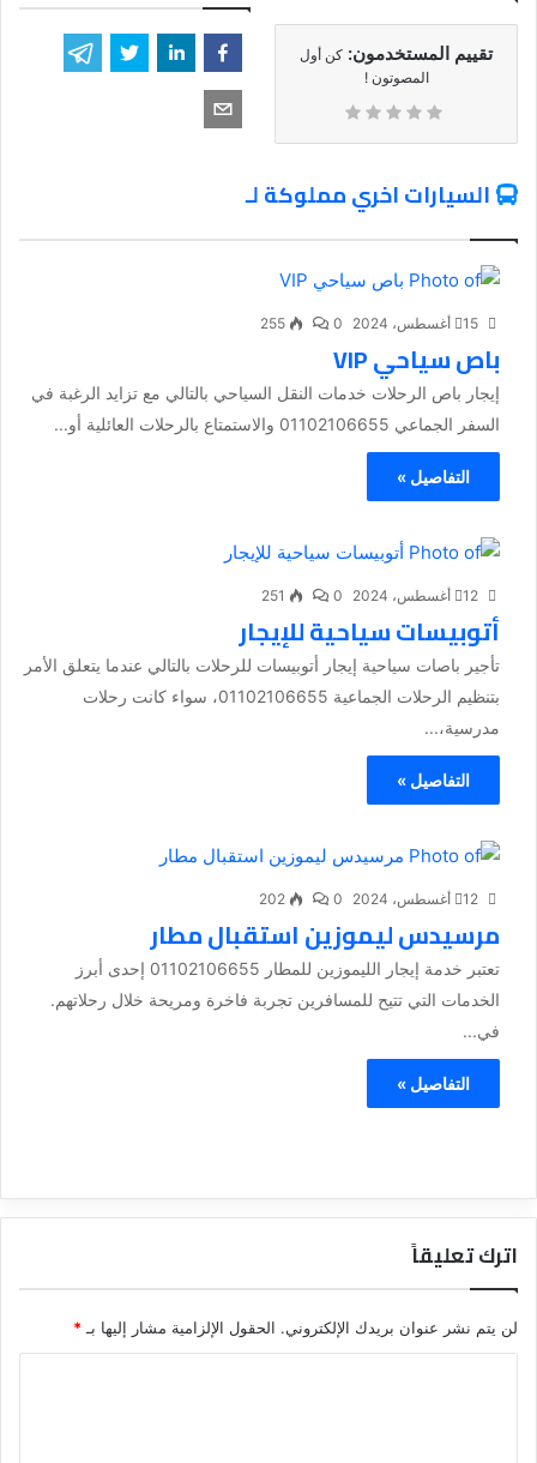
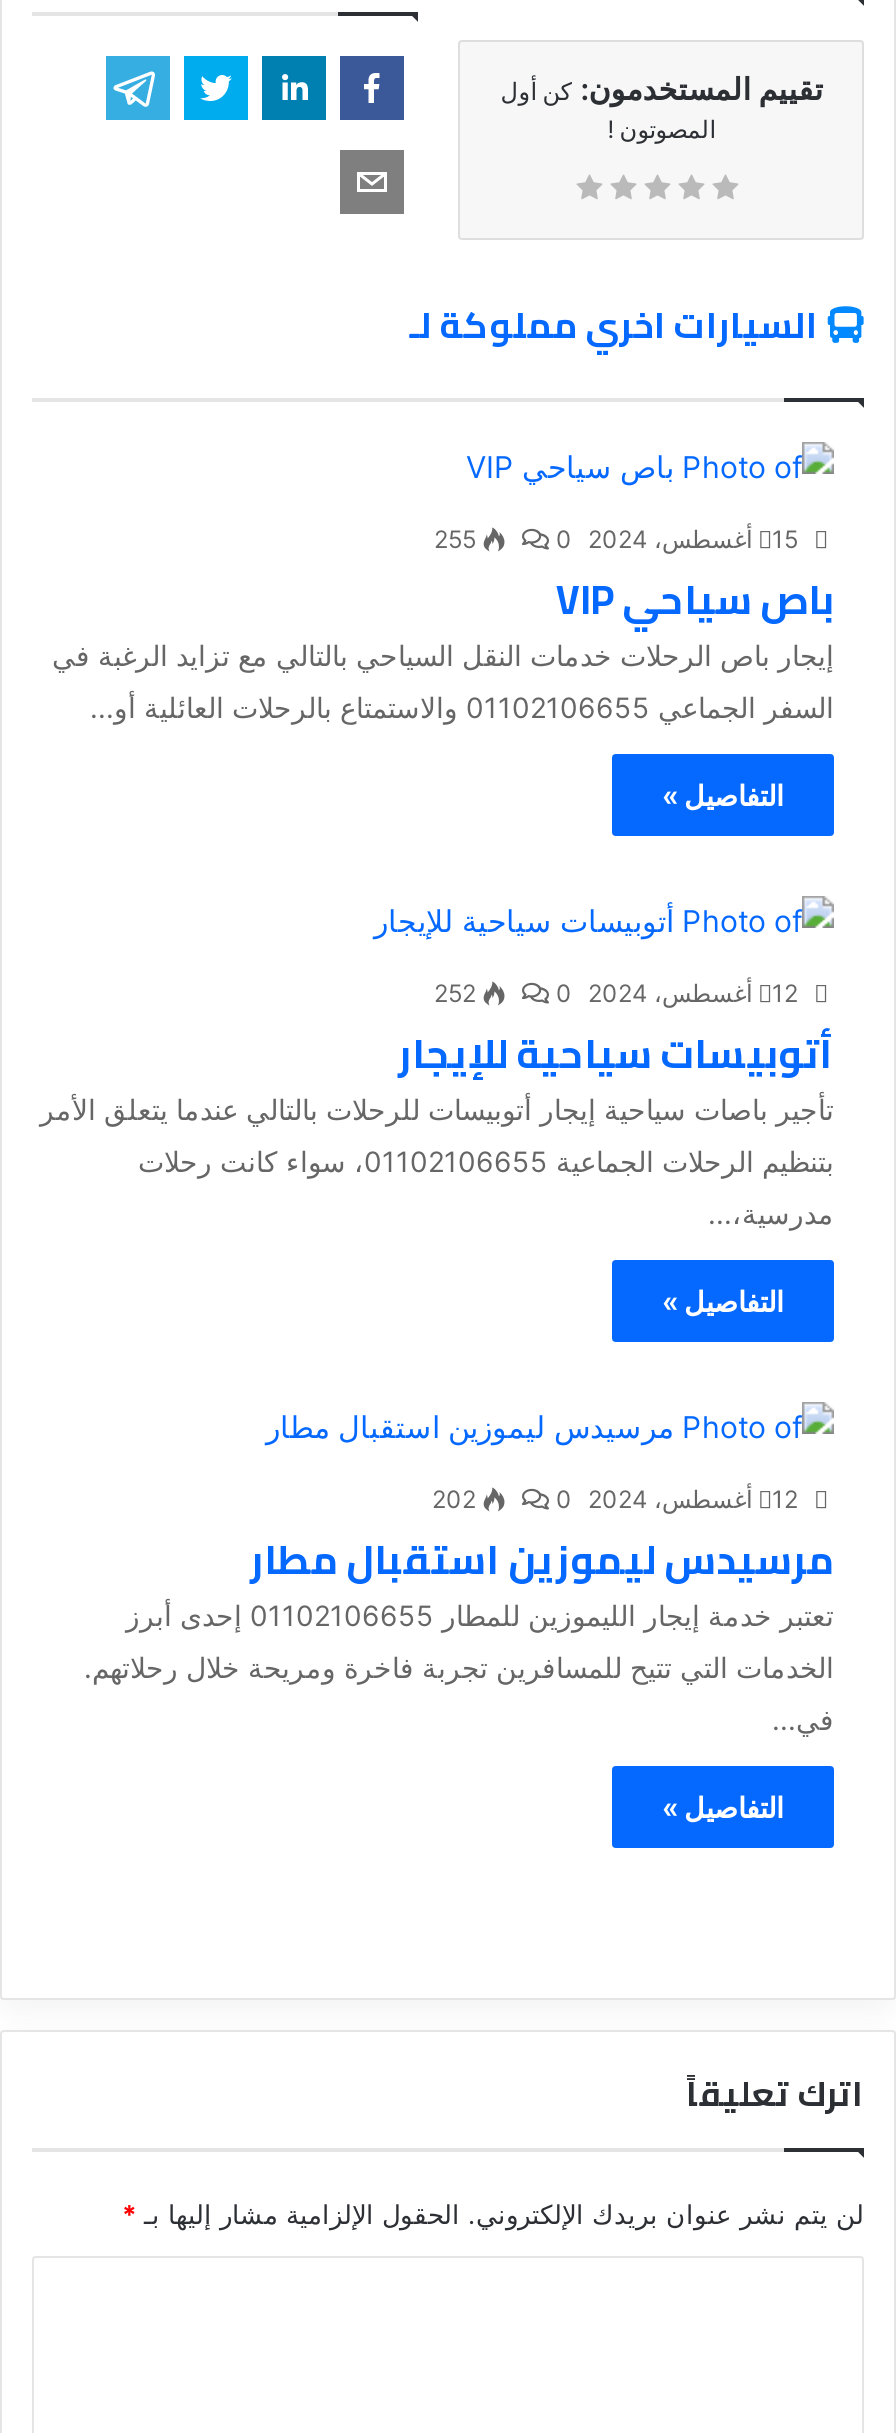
- 251
+ 252
